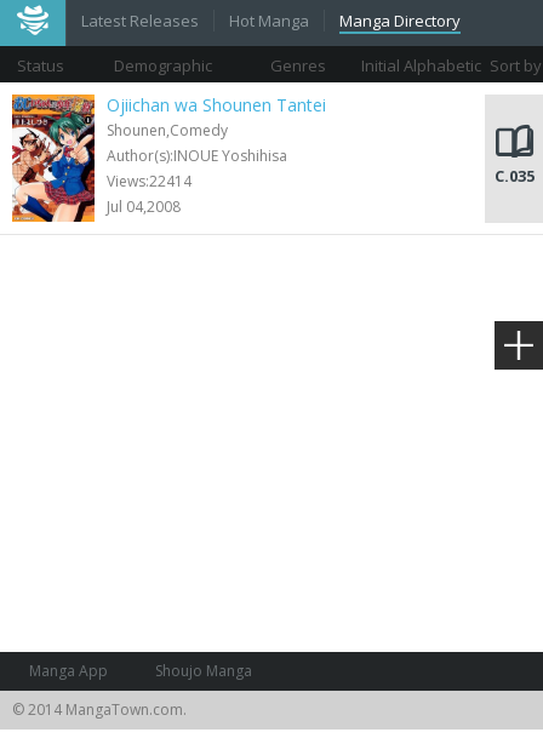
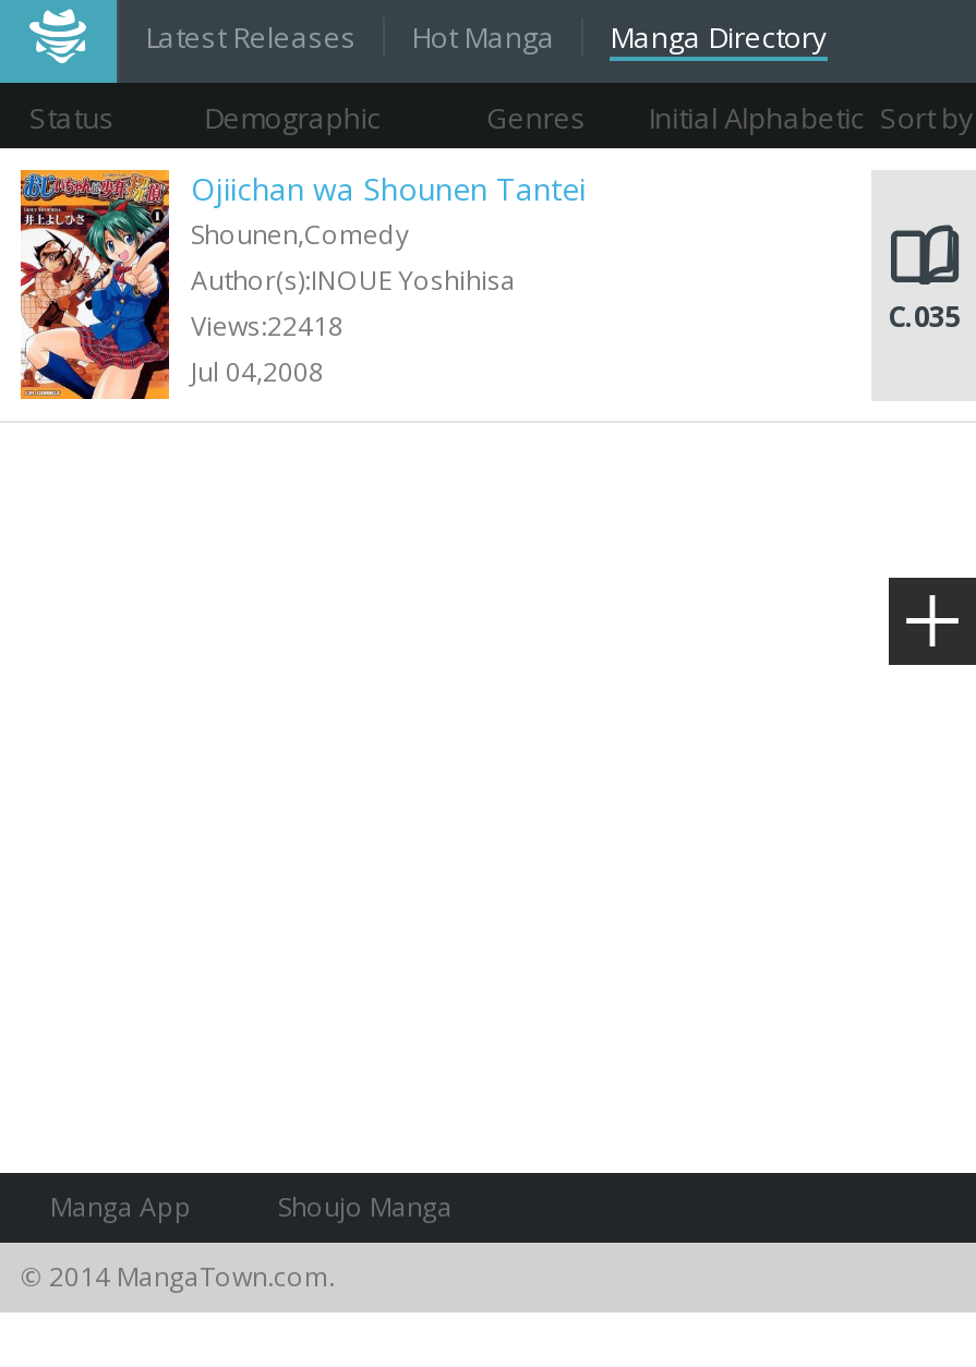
- Views:22414
+ Views:22418
